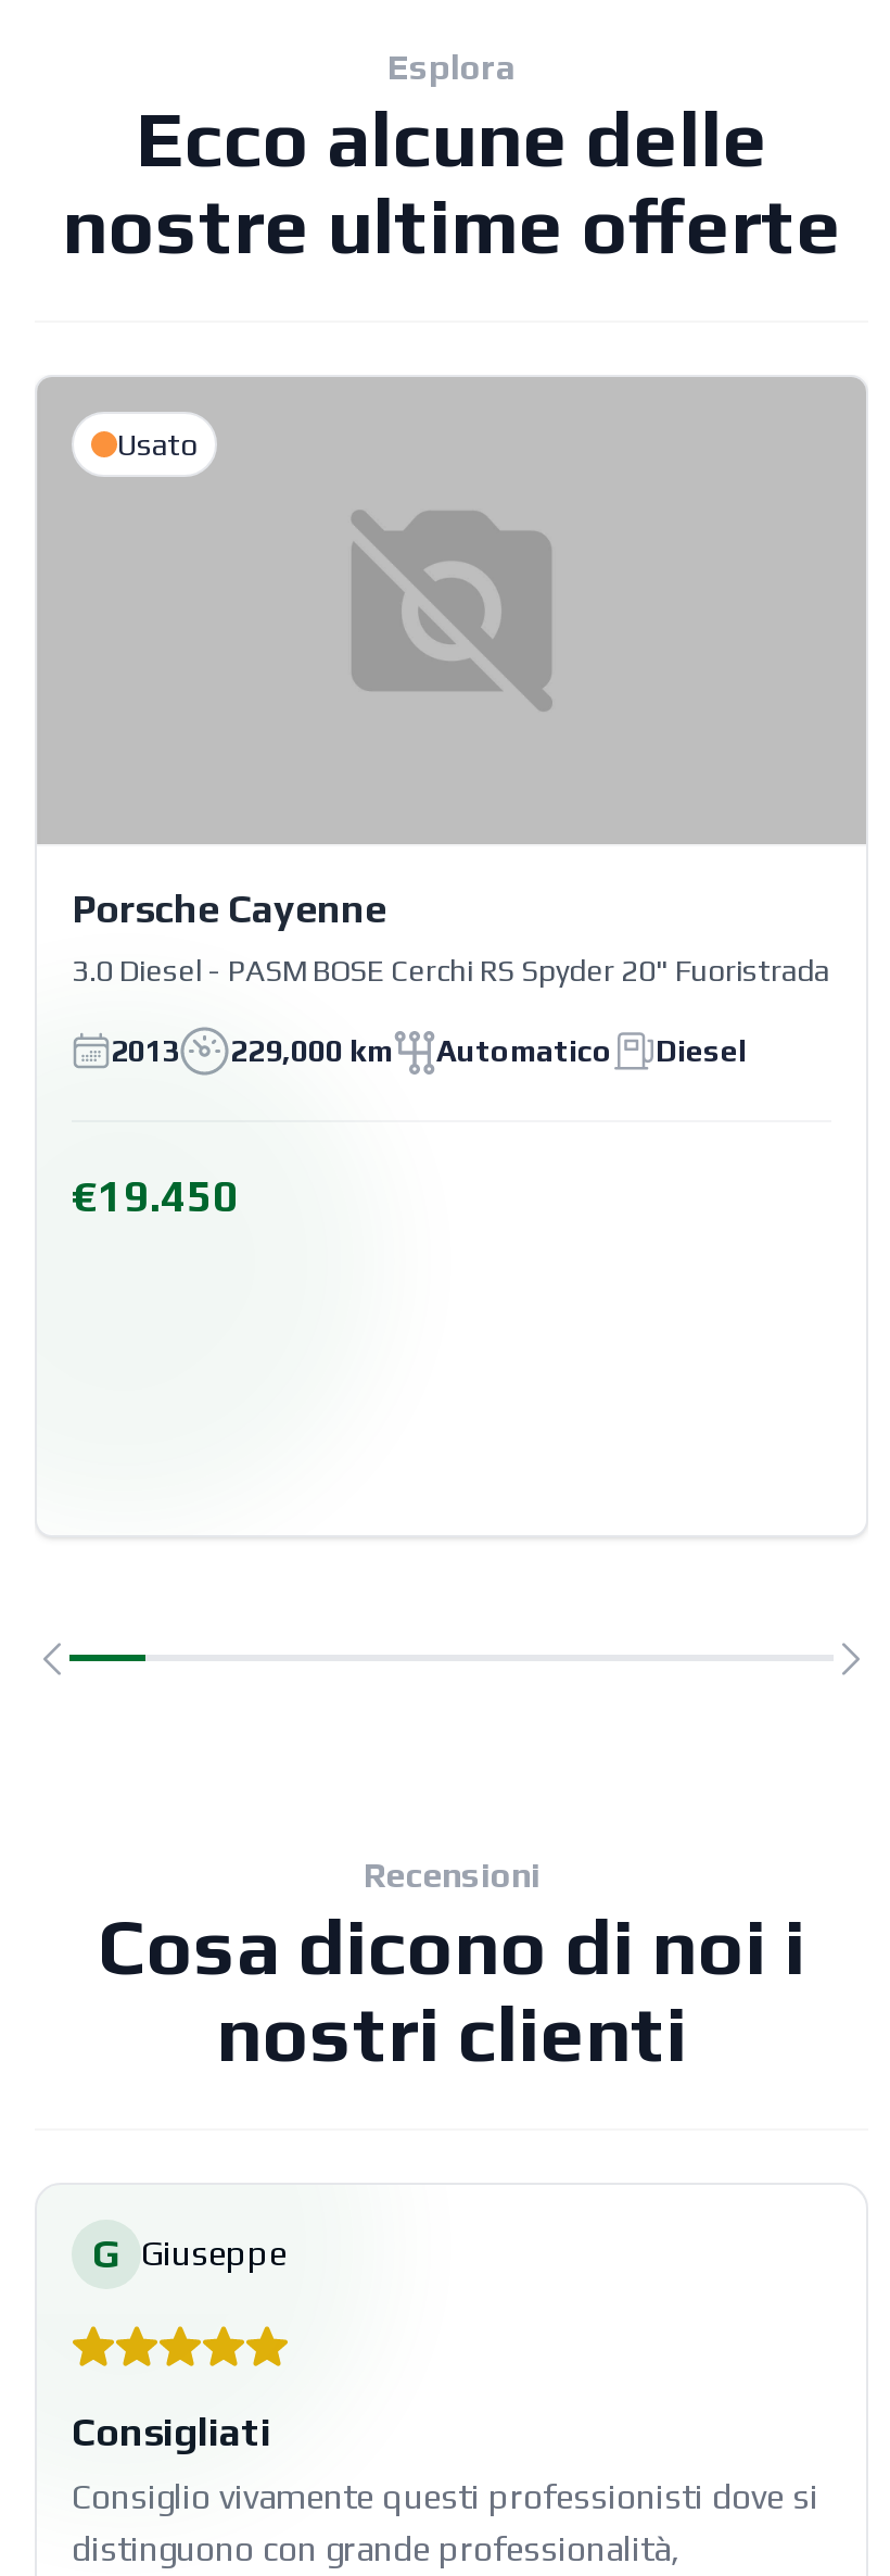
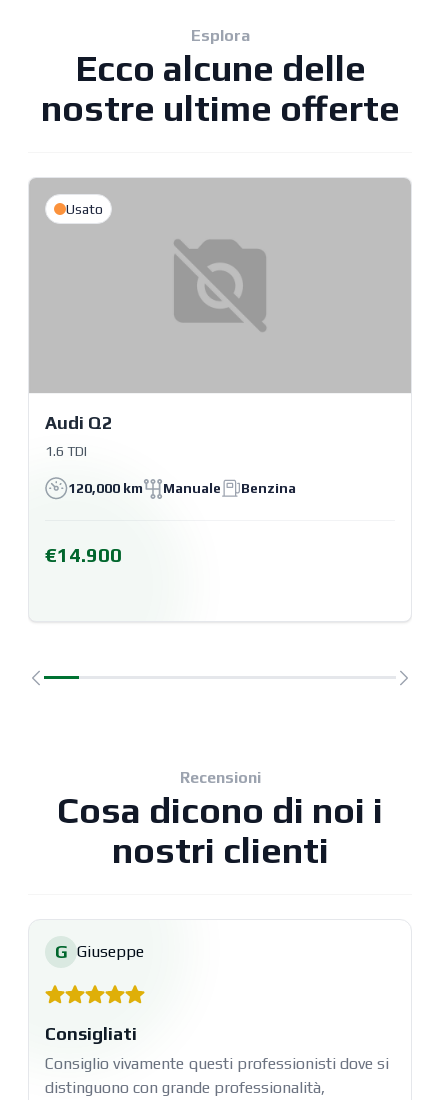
- Porsche Cayenne
+ Audi Q2

- 3.0 Diesel - PASM BOSE Cerchi RS Spyder 20" Fuoristrada
+ 1.6 TDI

- 2013
- 229,000 km
- Automatico
- Diesel
+ 120,000 km
+ Manuale
+ Benzina

- €19.450
+ €14.900
